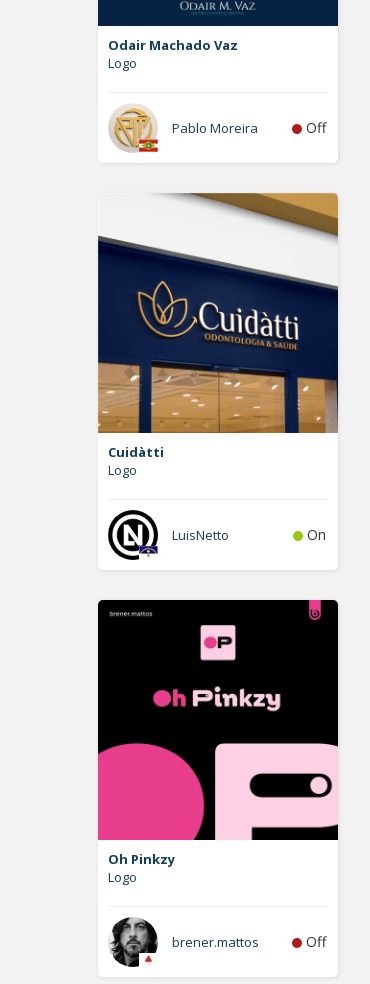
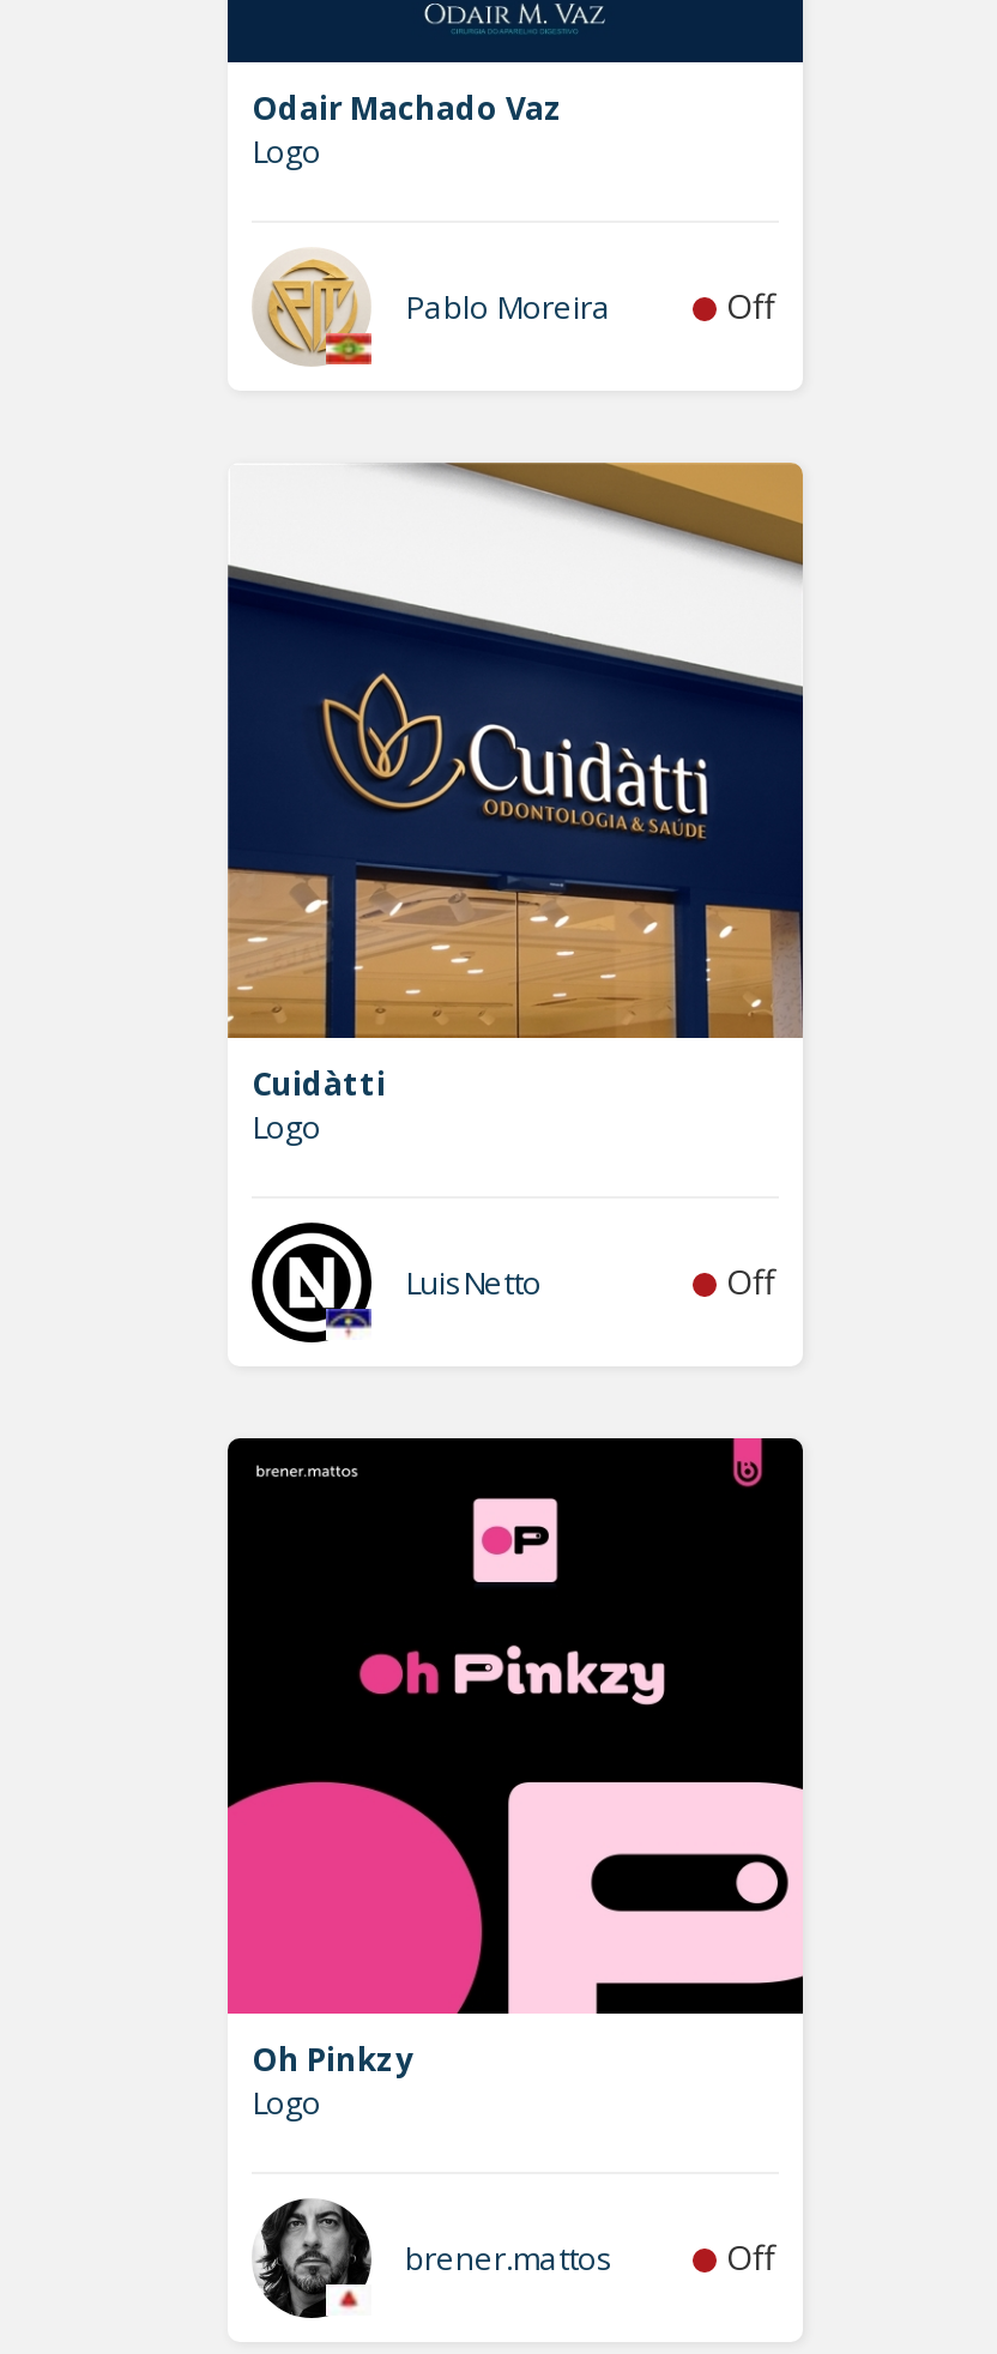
- On
+ Off
